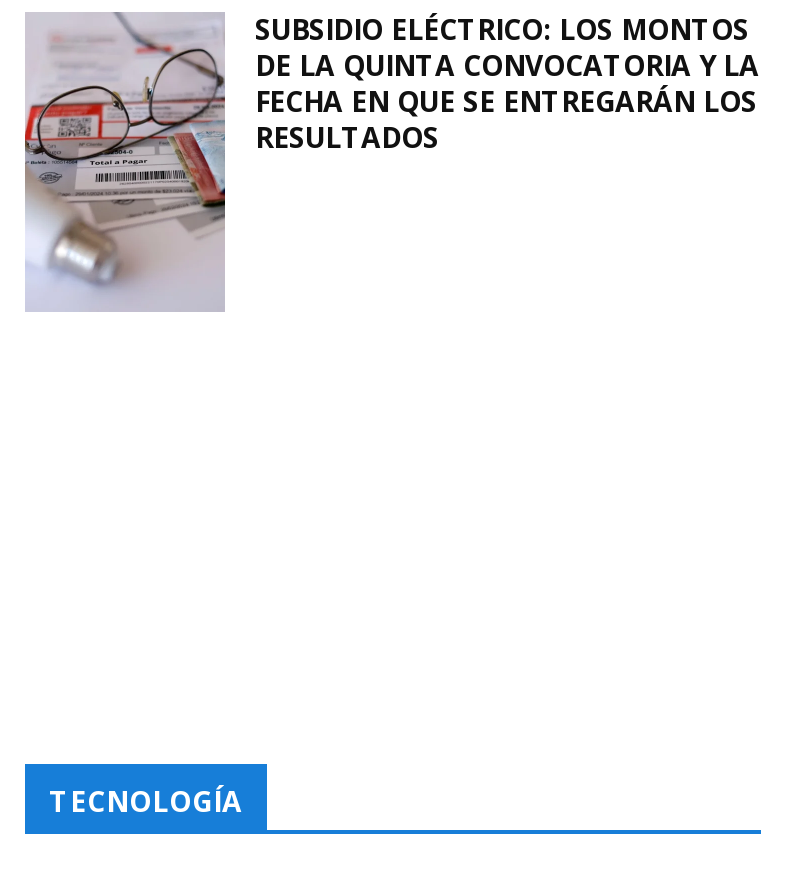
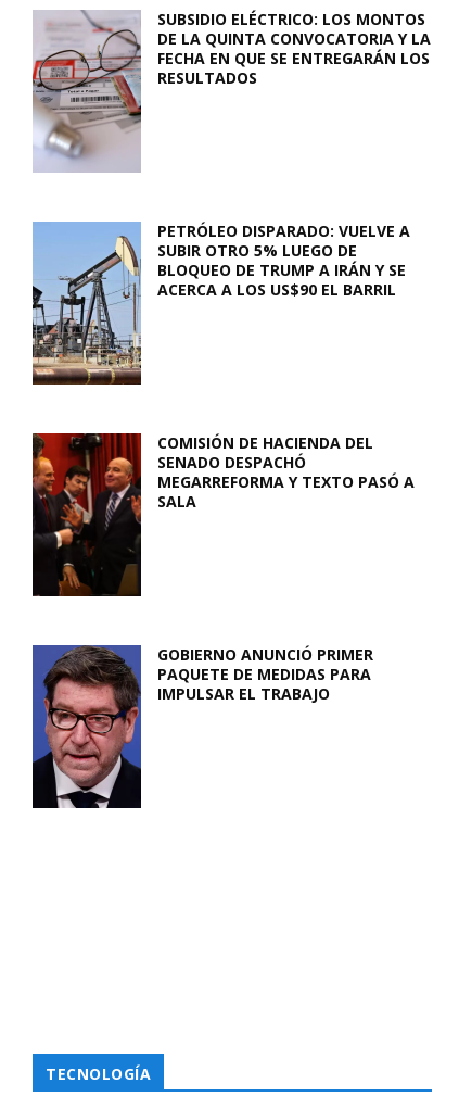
+ [image]
+ PETRÓLEO DISPARADO: VUELVE A
+ SUBIR OTRO 5% LUEGO DE
+ BLOQUEO DE TRUMP A IRÁN Y SE
+ ACERCA A LOS US$90 EL BARRIL

+ [image]
+ COMISIÓN DE HACIENDA DEL
+ SENADO DESPACHÓ
+ MEGARREFORMA Y TEXTO PASÓ A
+ SALA

+ [image]
+ GOBIERNO ANUNCIÓ PRIMER
+ PAQUETE DE MEDIDAS PARA
+ IMPULSAR EL TRABAJO
